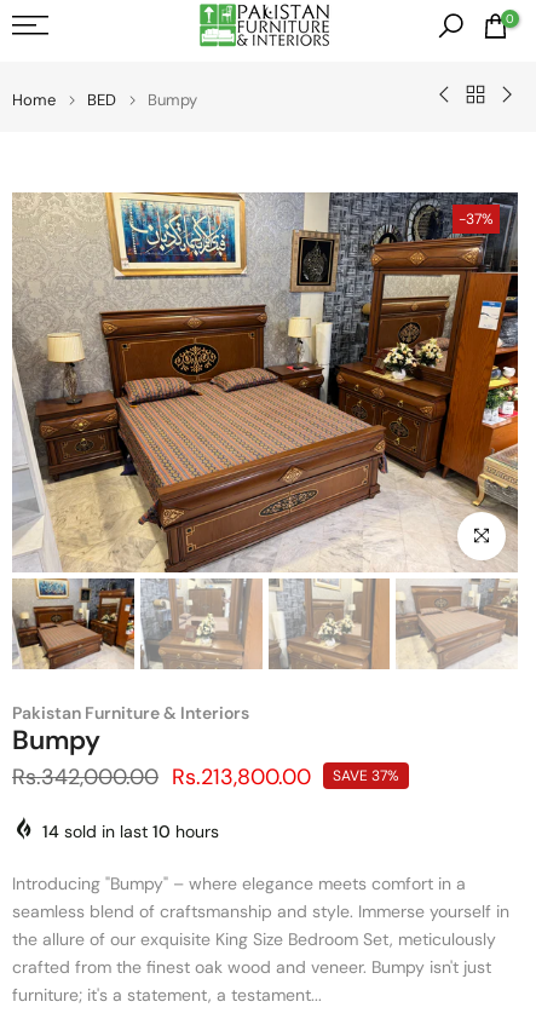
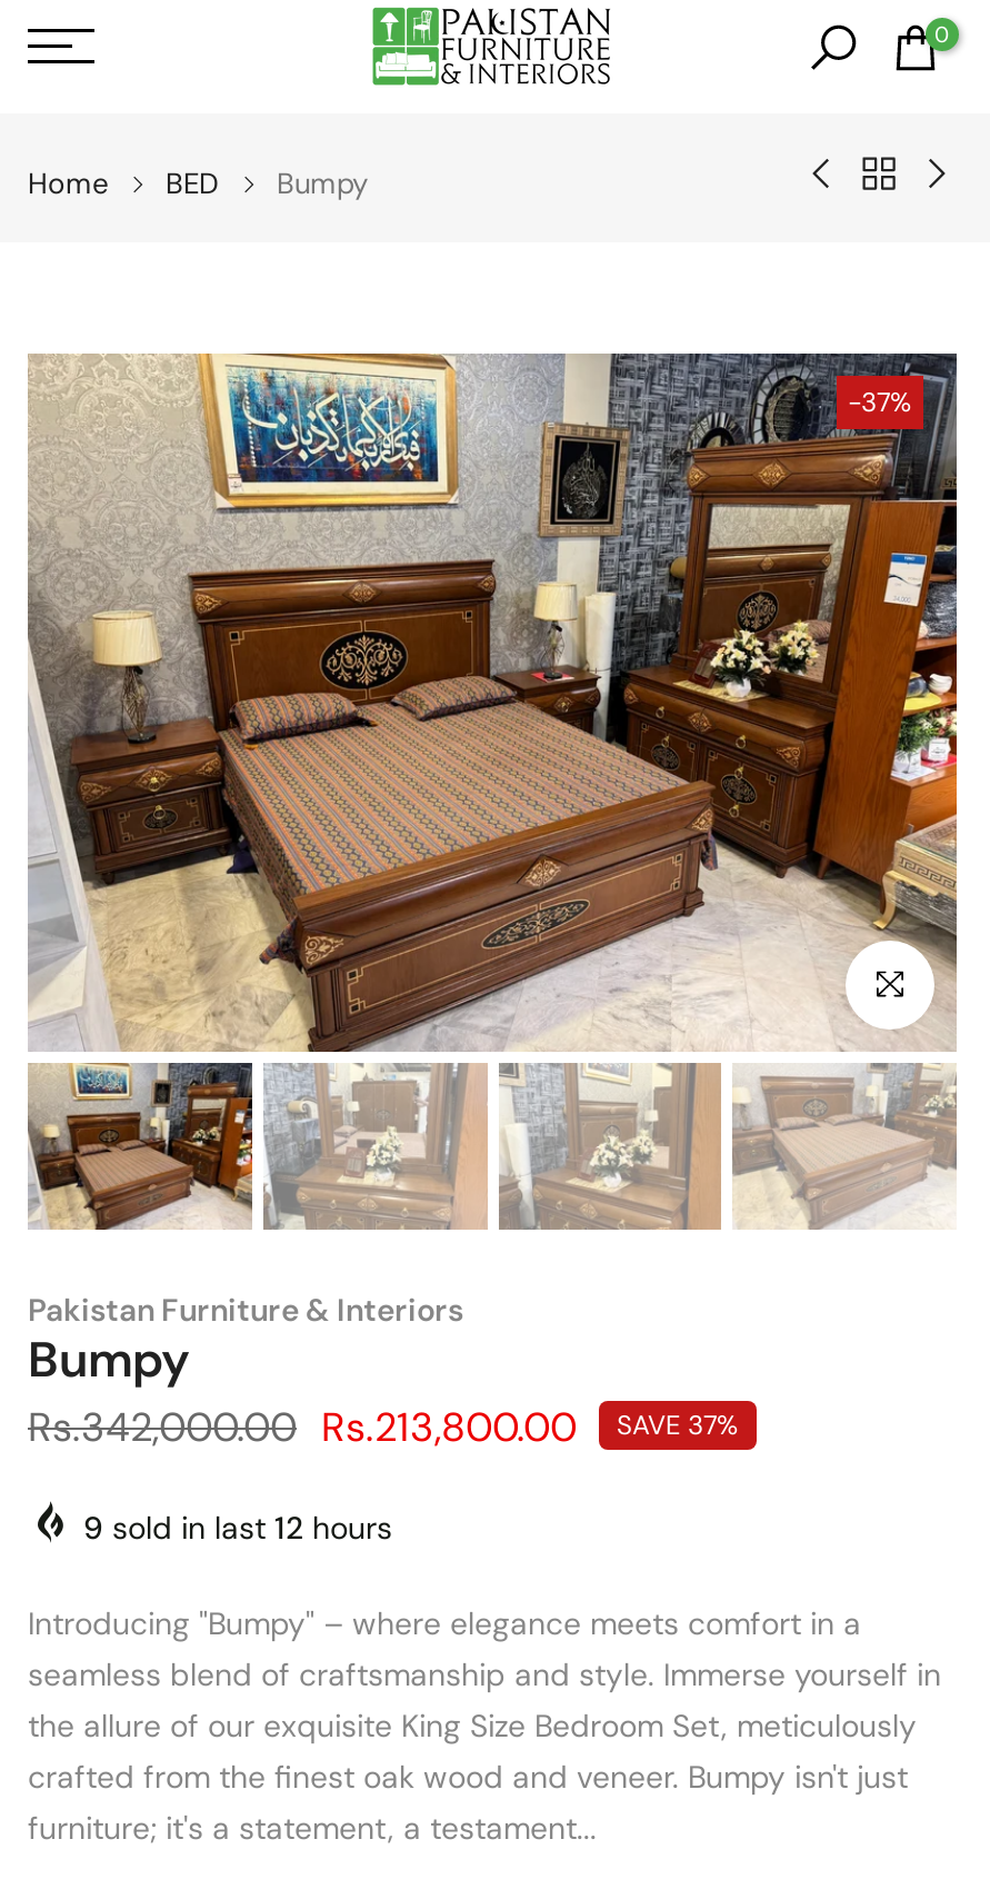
- 14 sold in last 10 hours
+ 9 sold in last 12 hours
